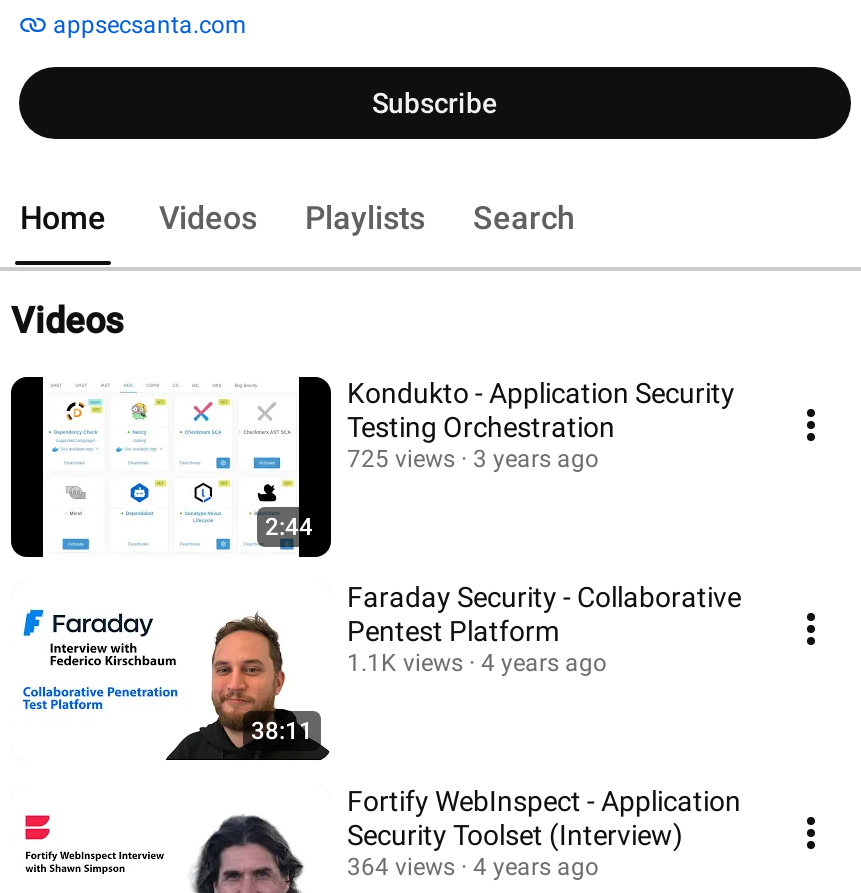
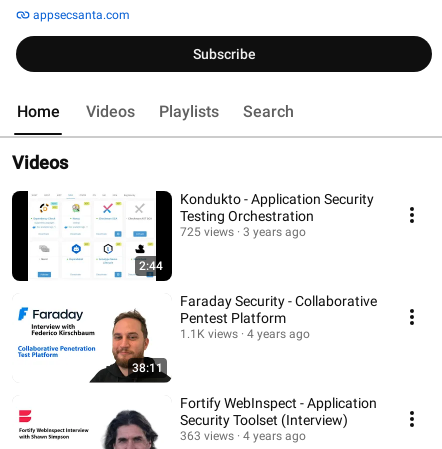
- 364 views 4 years ago
+ 363 views 4 years ago
